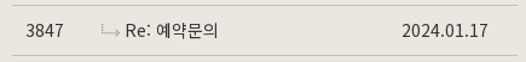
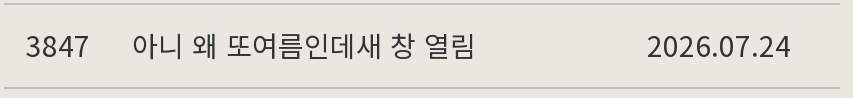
- Re: 예약문의
- 2024.01.17
+ 아니 왜 또여름인데새 창 열림
+ 2026.07.24
